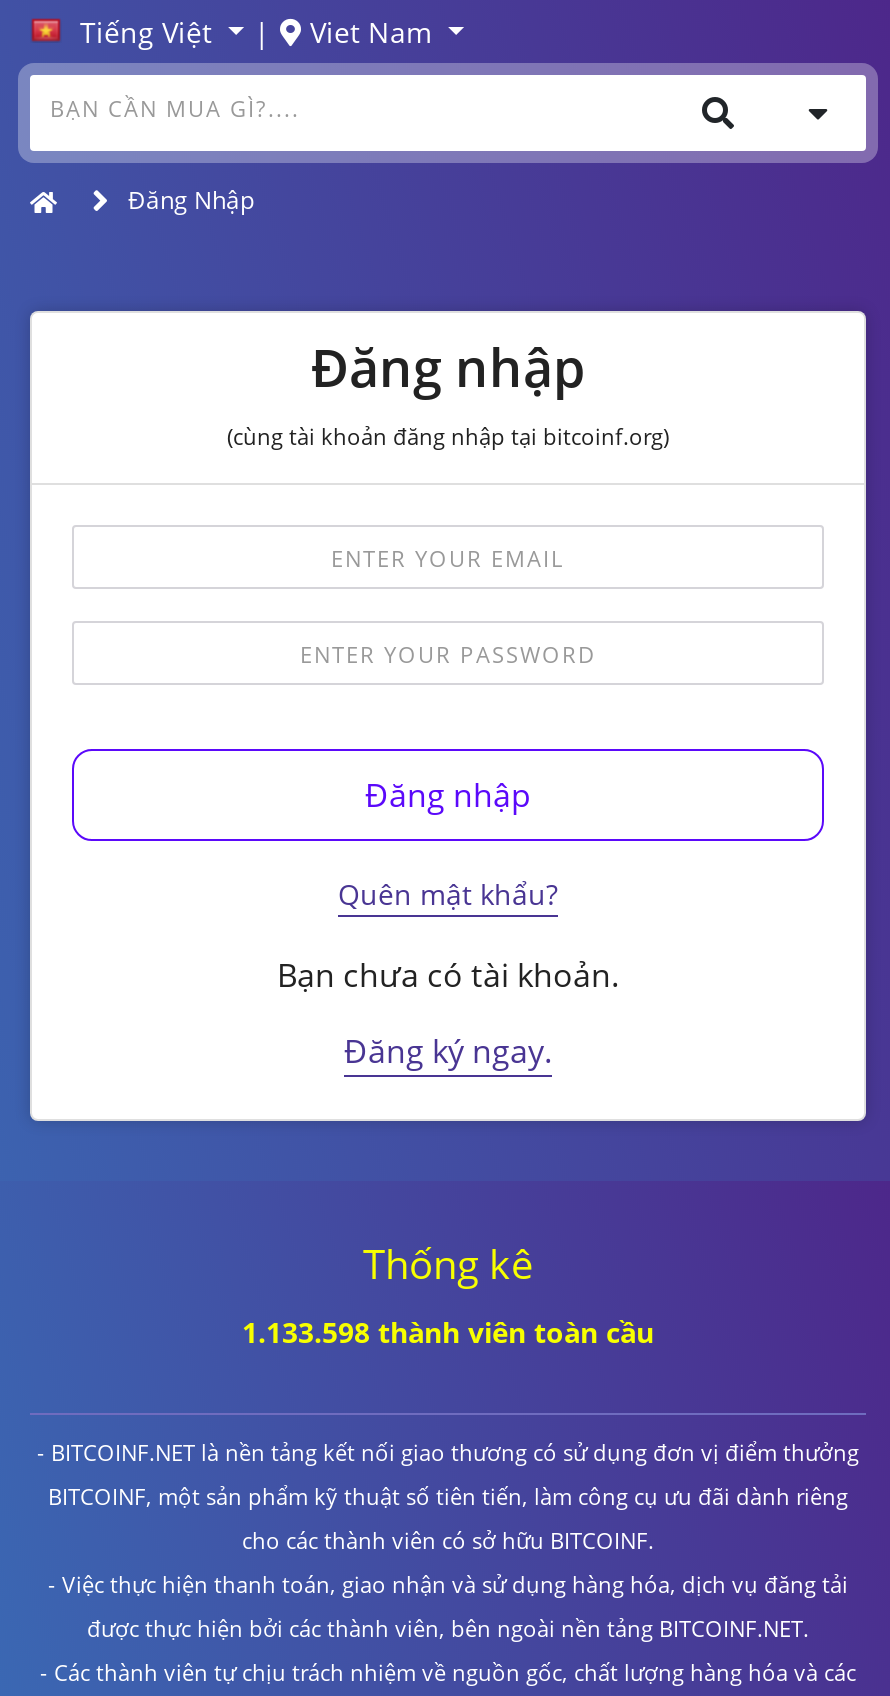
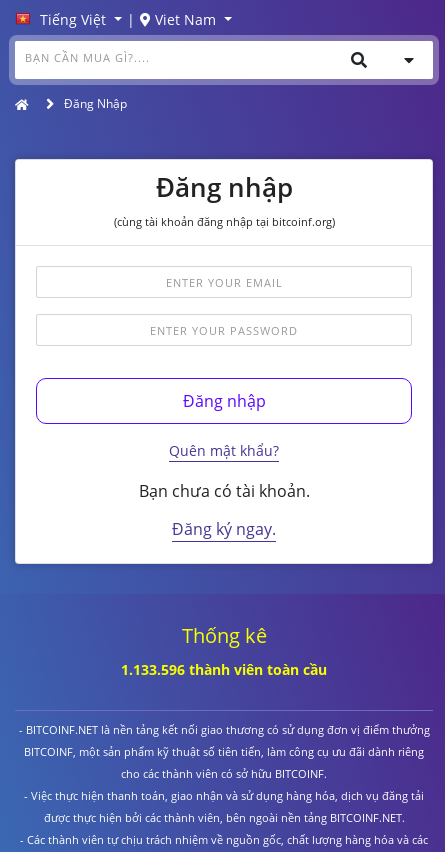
- 1.133.598 thành viên toàn cầu
+ 1.133.596 thành viên toàn cầu
